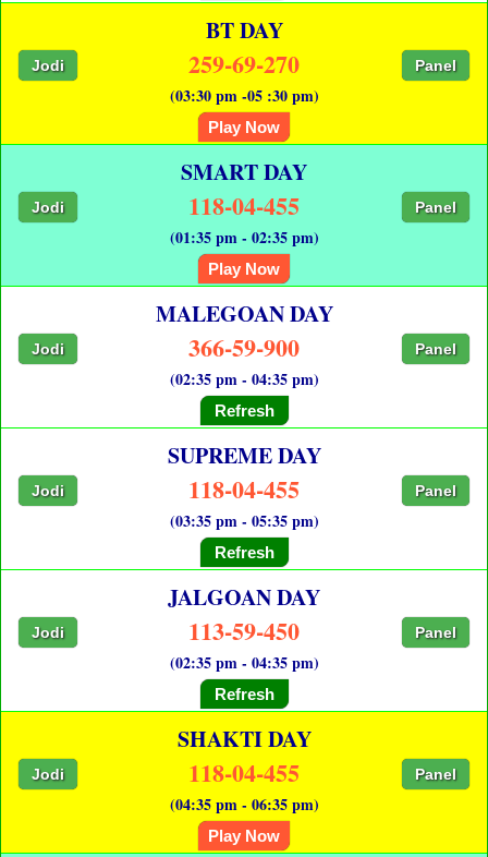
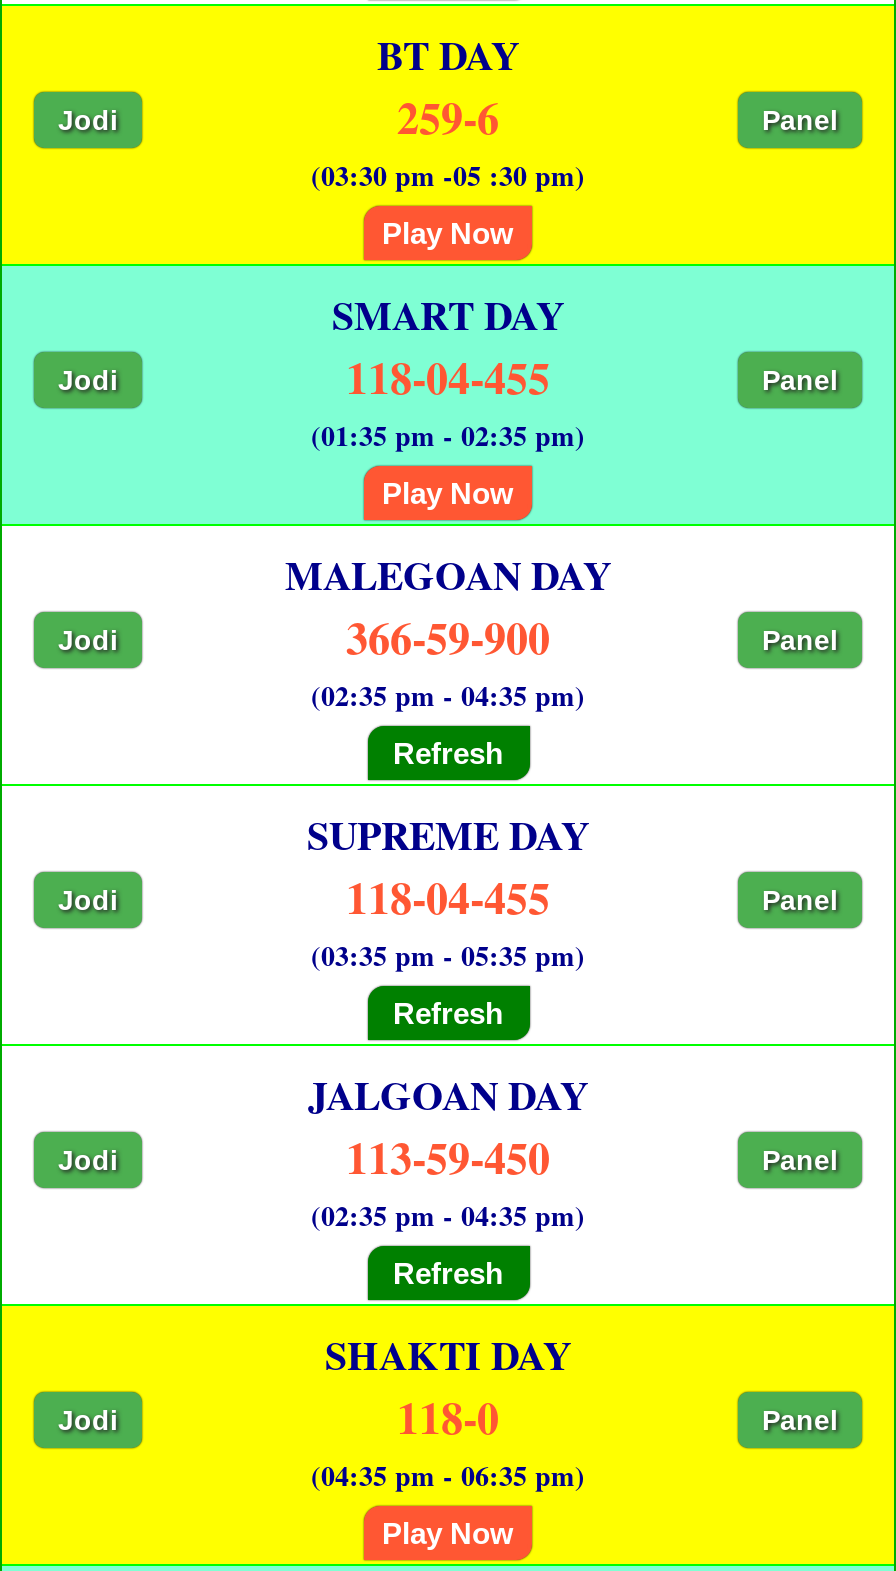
- 259-69-270
+ 259-6

- 118-04-455
+ 118-0
